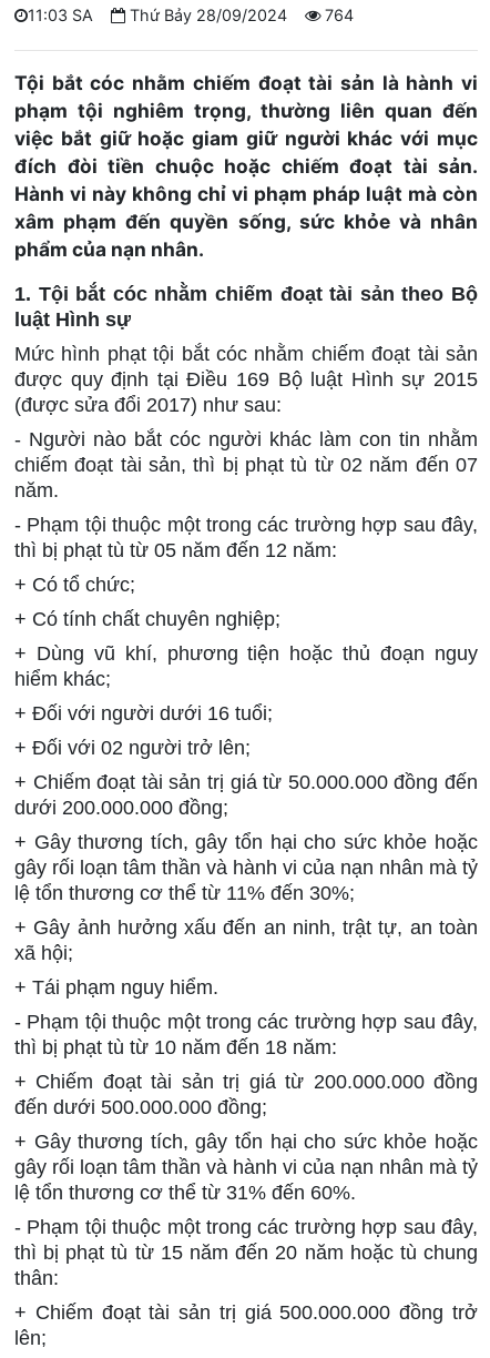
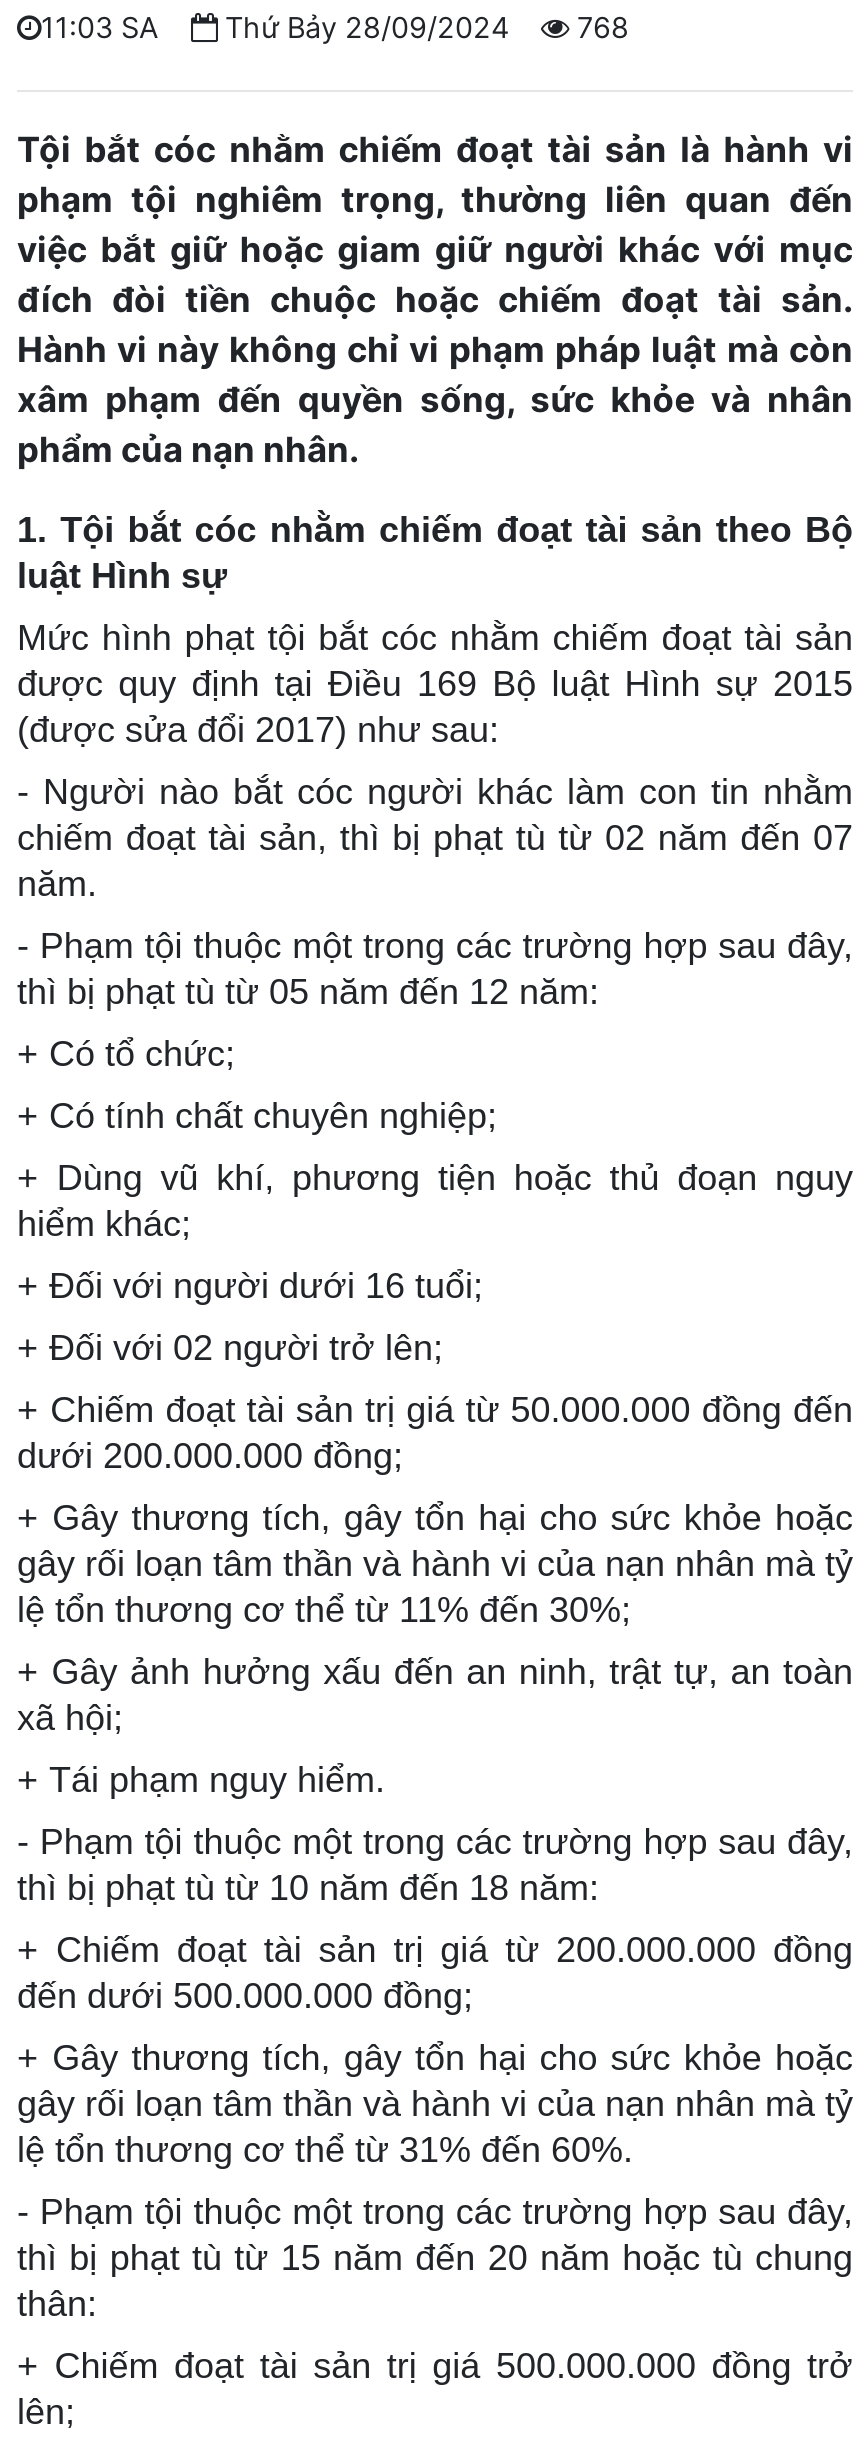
- 11:03 SA Thứ Bảy 28/09/2024 764
+ 11:03 SA Thứ Bảy 28/09/2024 768
